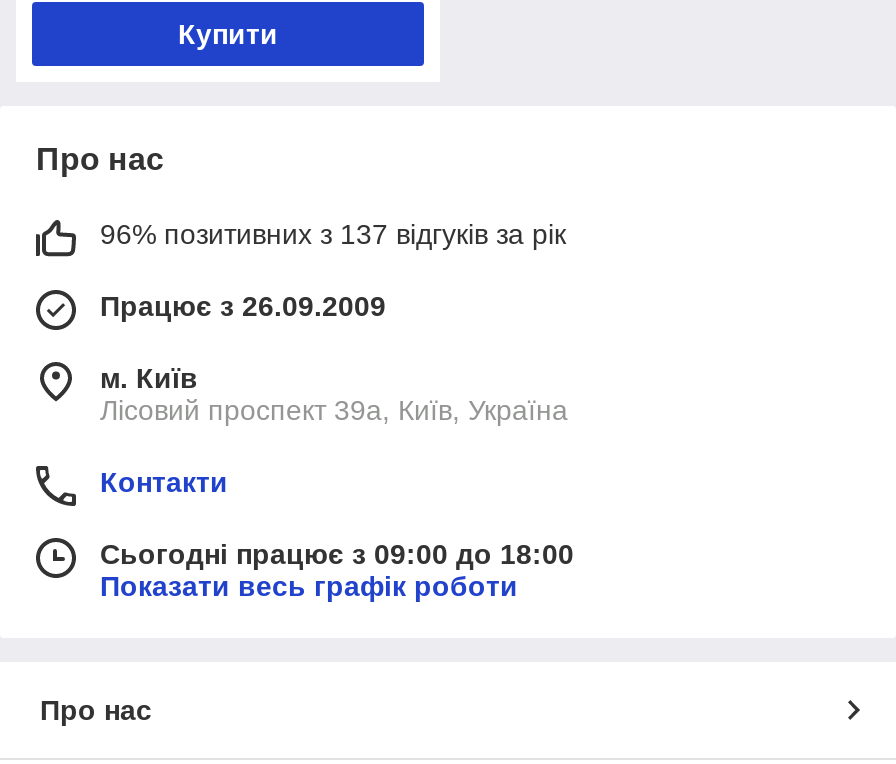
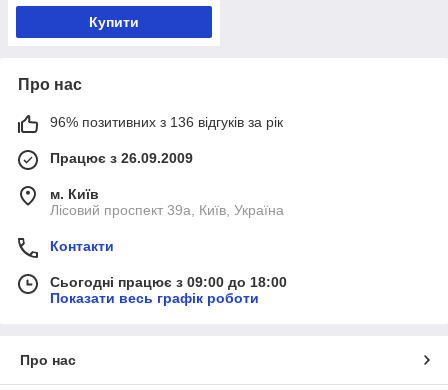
- 96% позитивних з 137 відгуків за рік
+ 96% позитивних з 136 відгуків за рік
